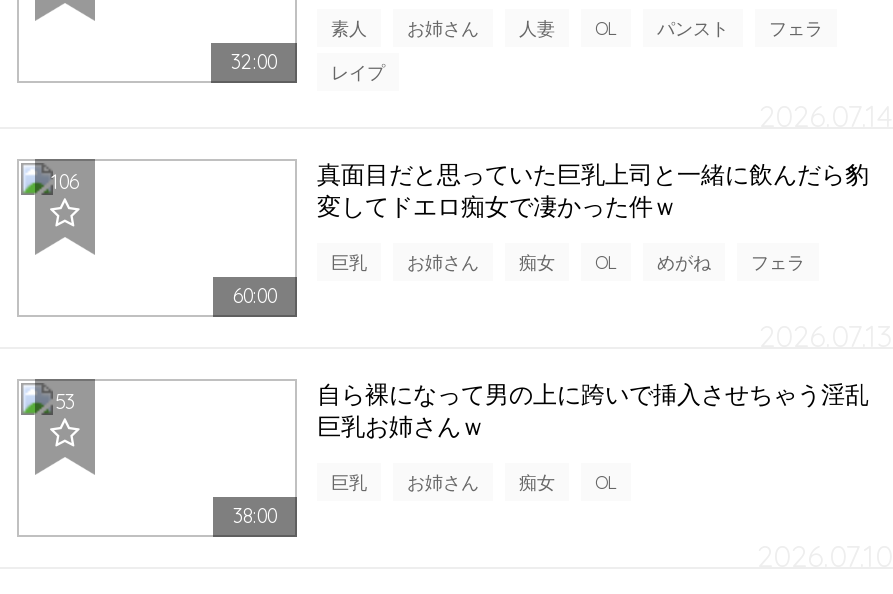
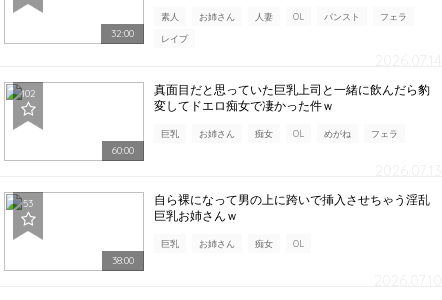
- 106
+ 102
